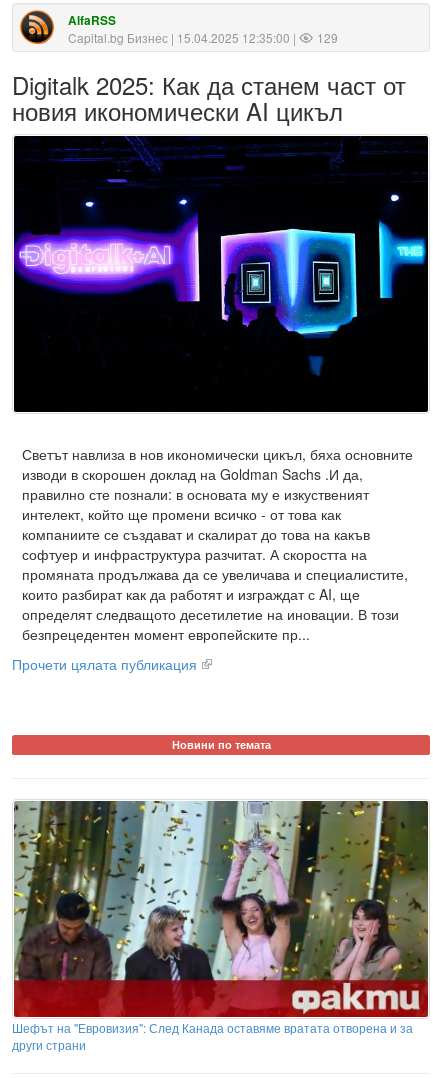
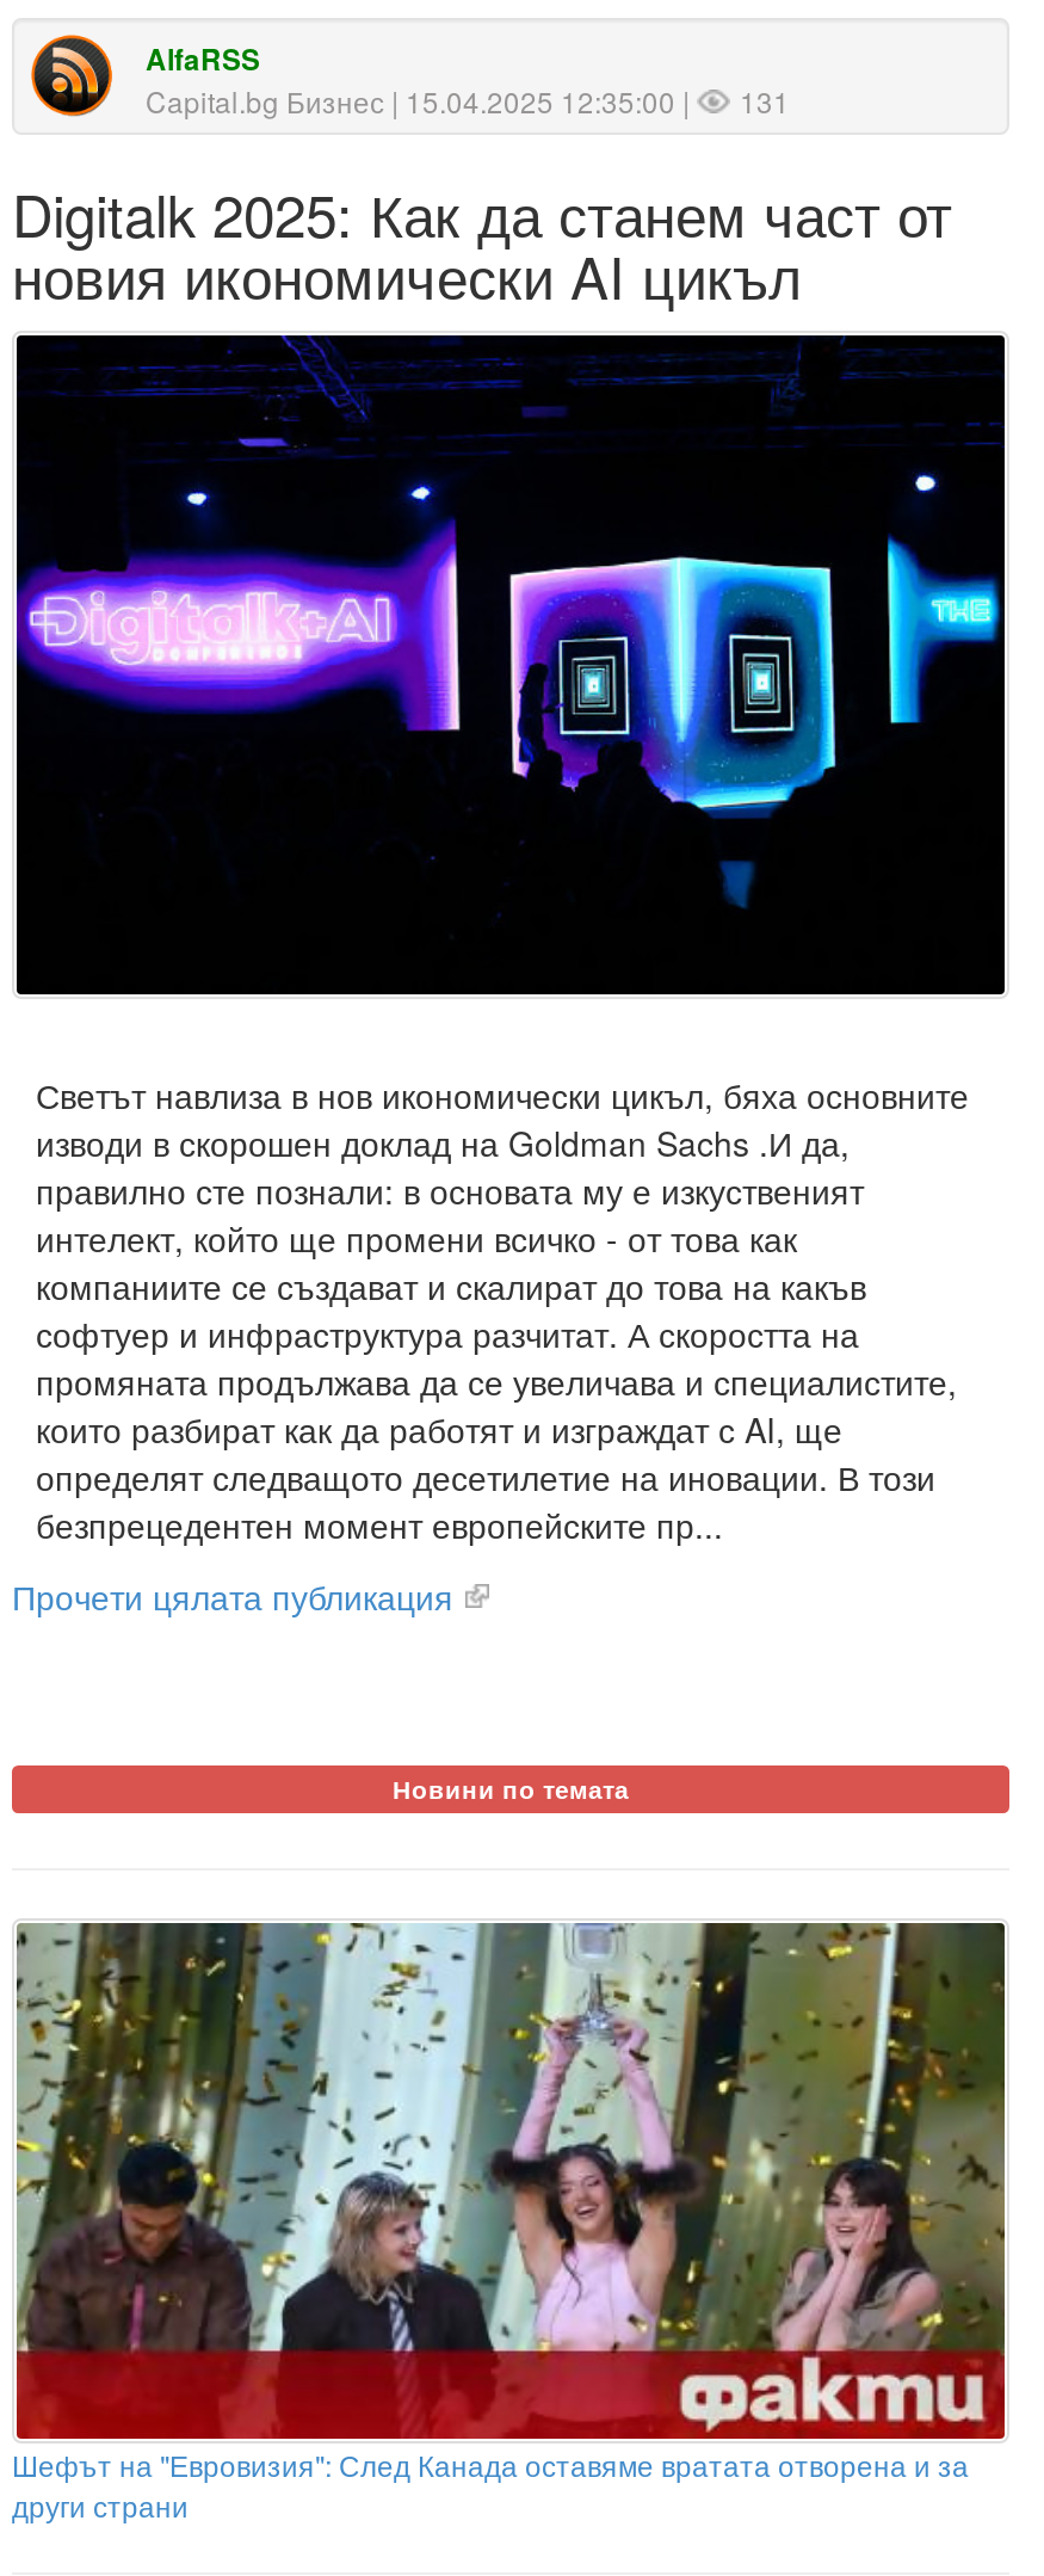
- 129
+ 131
